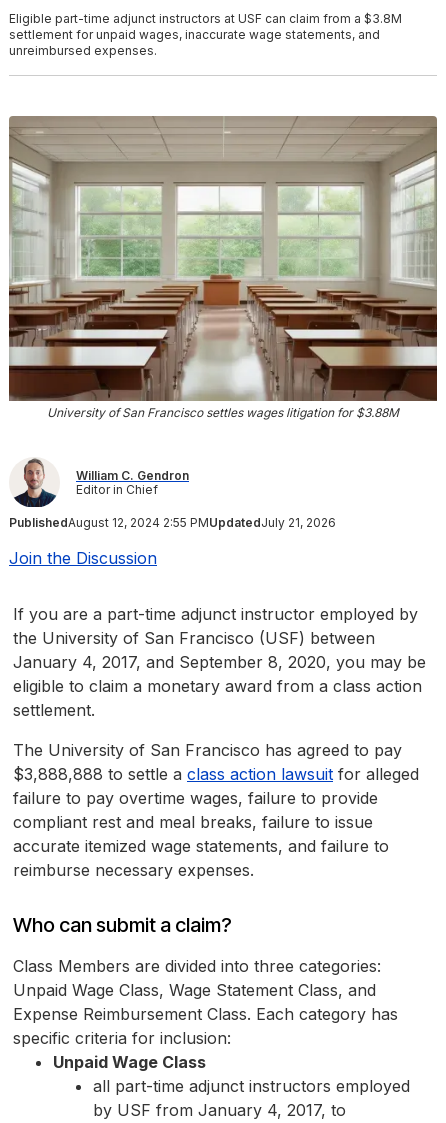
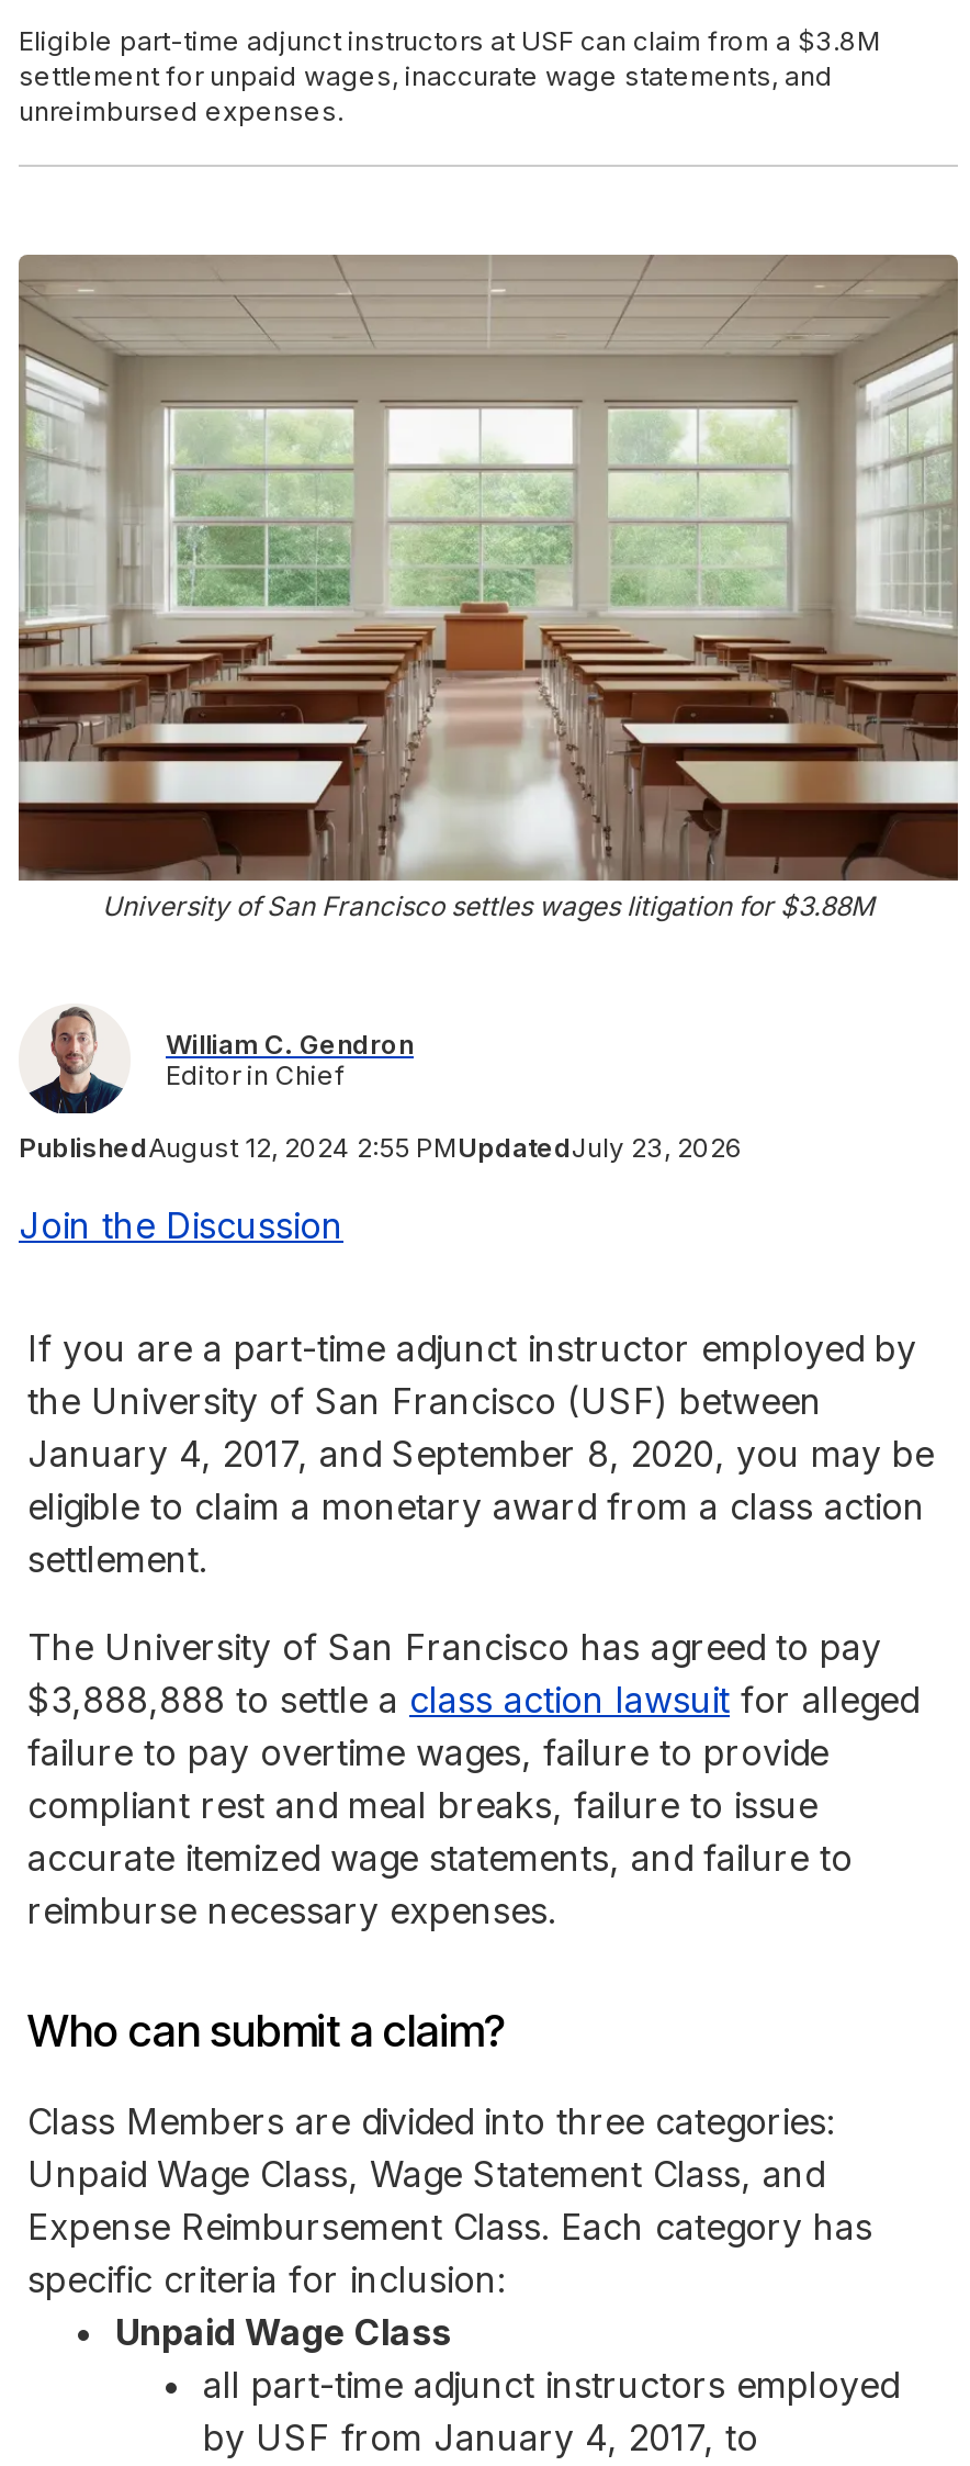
- PublishedAugust 12, 2024 2:55 PMUpdatedJuly 21, 2026
+ PublishedAugust 12, 2024 2:55 PMUpdatedJuly 23, 2026
